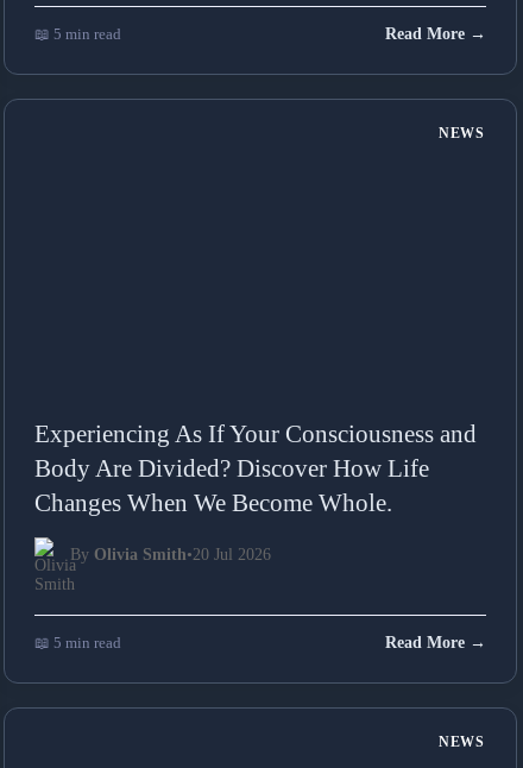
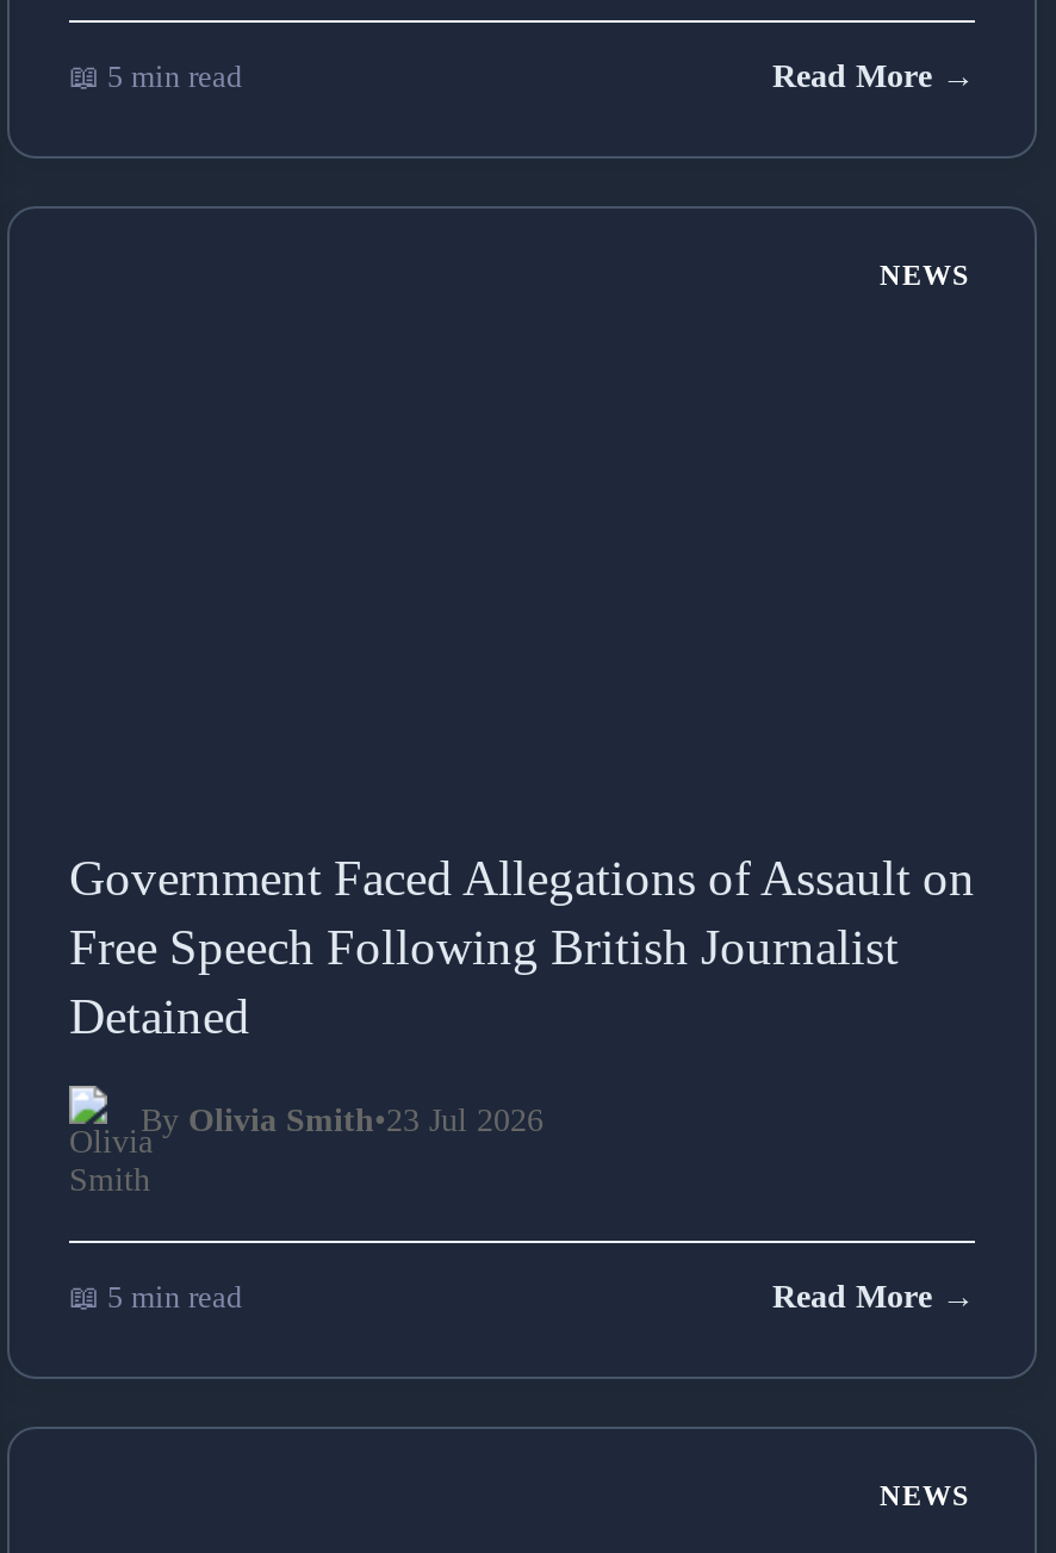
- Experiencing As If Your Consciousness and
- Body Are Divided? Discover How Life
- Changes When We Become Whole.
+ Government Faced Allegations of Assault on
+ Free Speech Following British Journalist
+ Detained

- By Olivia Smith•20 Jul 2026
+ By Olivia Smith•23 Jul 2026
